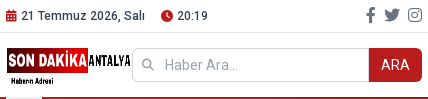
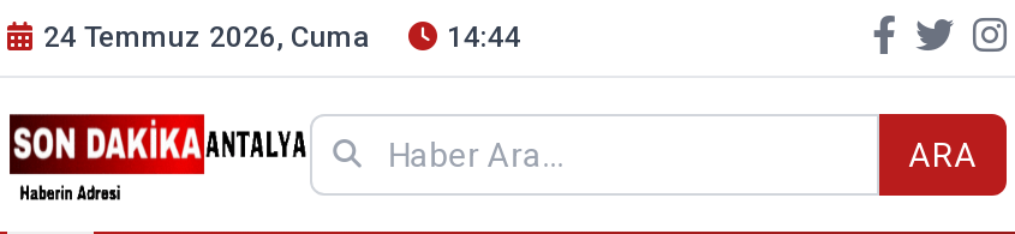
- 21 Temmuz 2026, Salı
+ 24 Temmuz 2026, Cuma

- 20:19
+ 14:44
